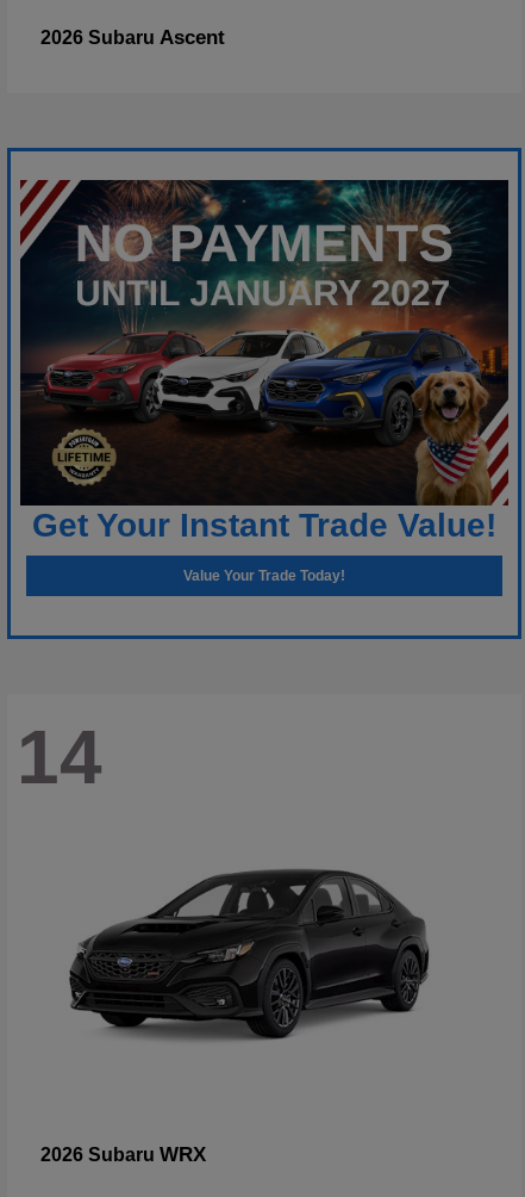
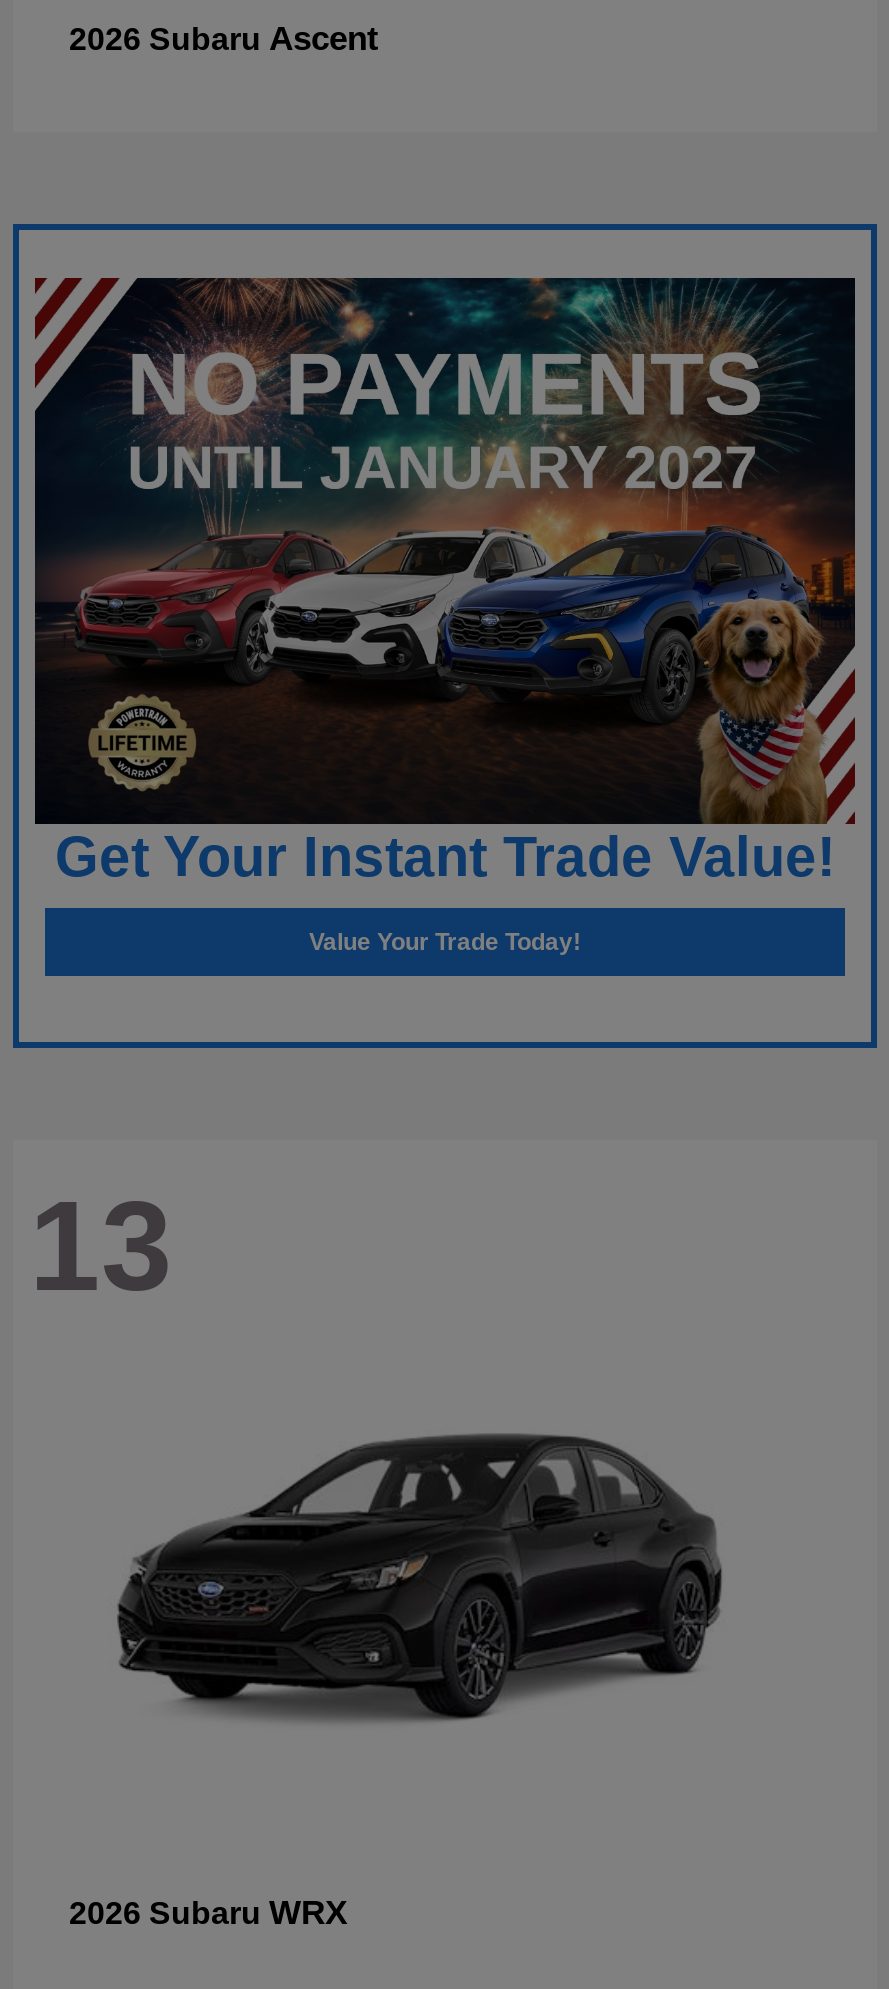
- 14
+ 13
